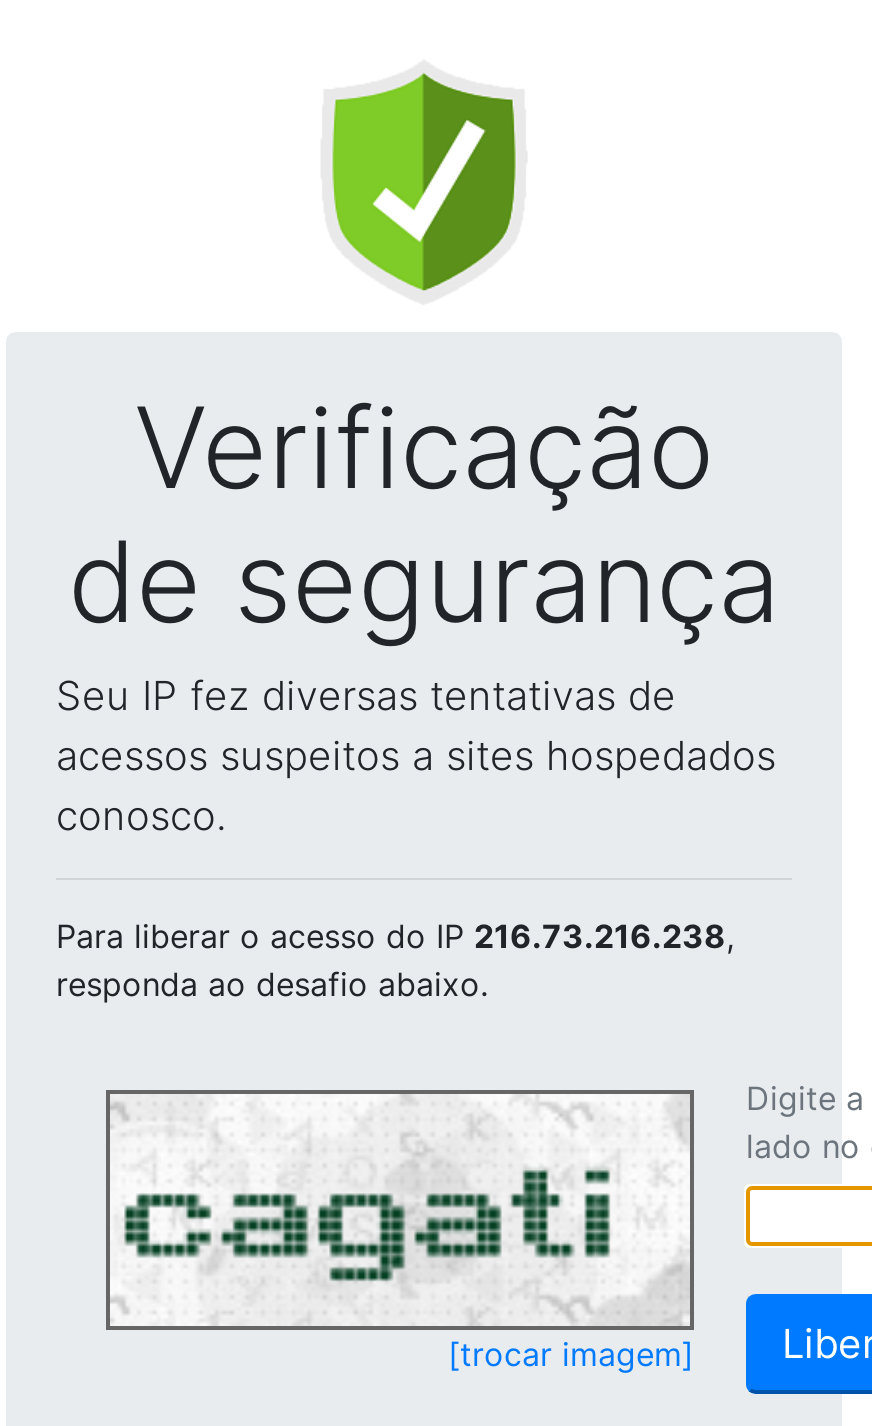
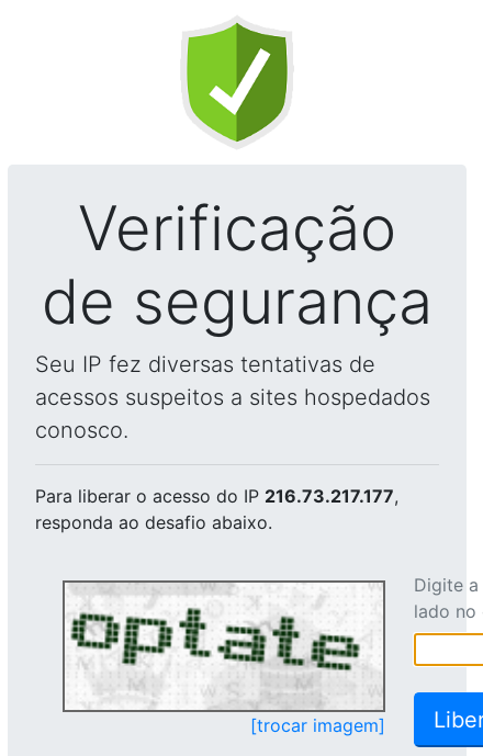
- Para liberar o acesso do IP 216.73.216.238,
+ Para liberar o acesso do IP 216.73.217.177,

- [image]
+ [image]
